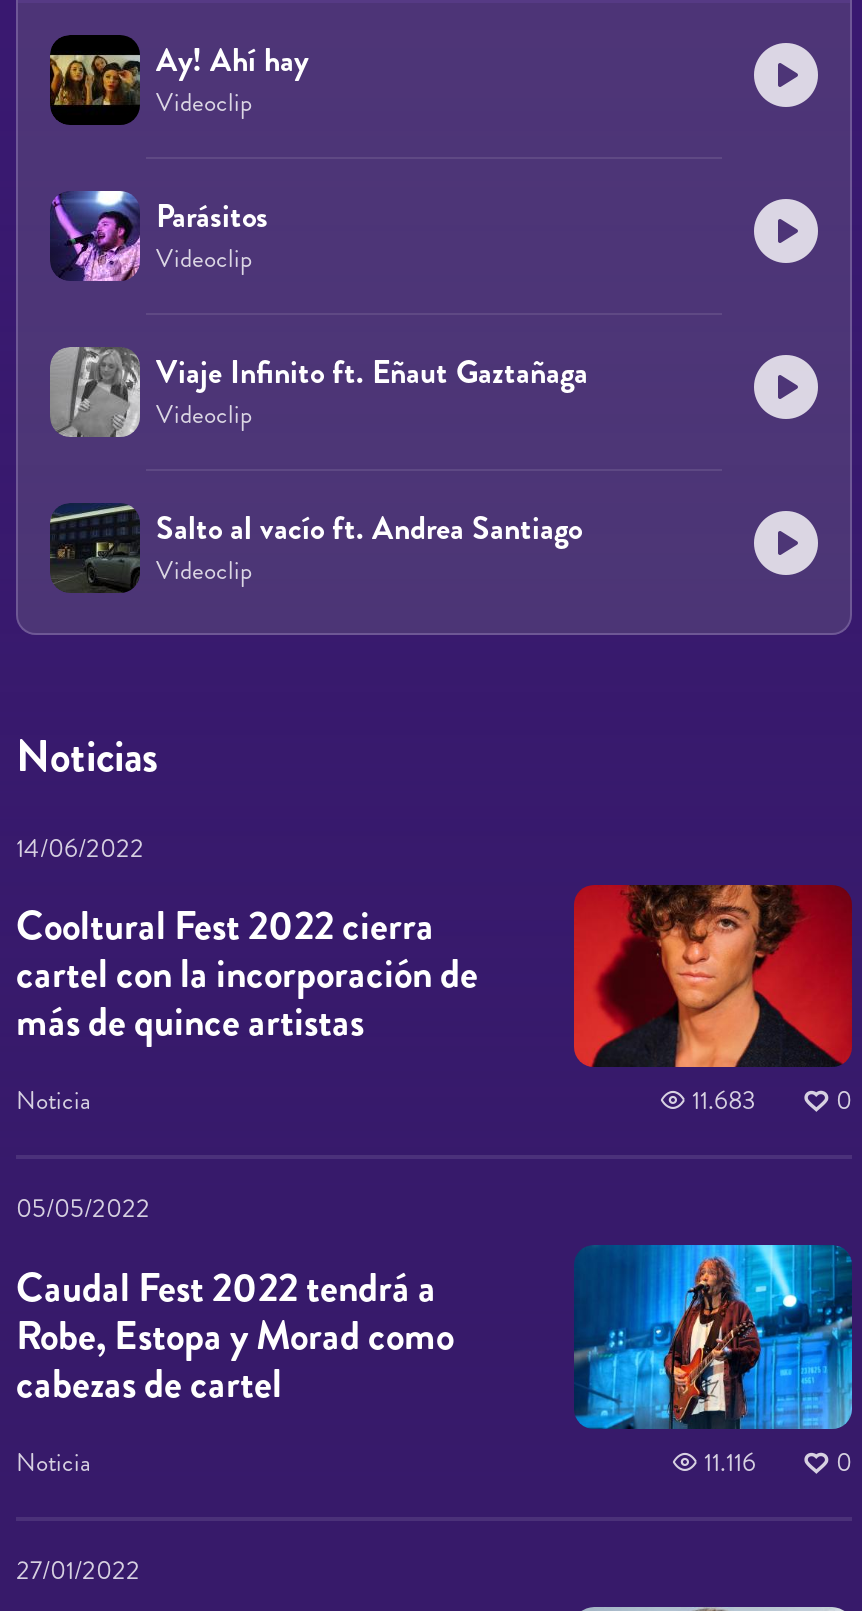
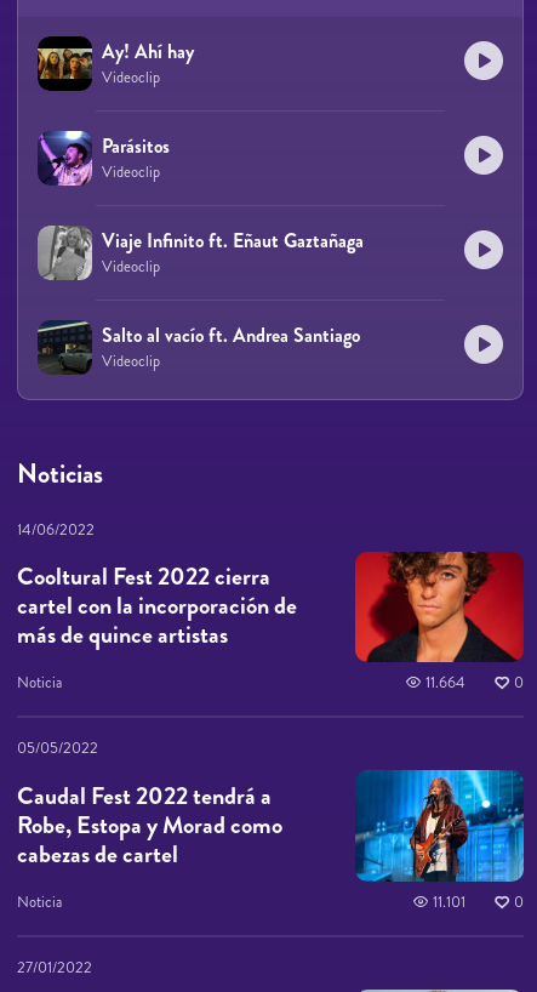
- 11.683
+ 11.664

- 11.116
+ 11.101
